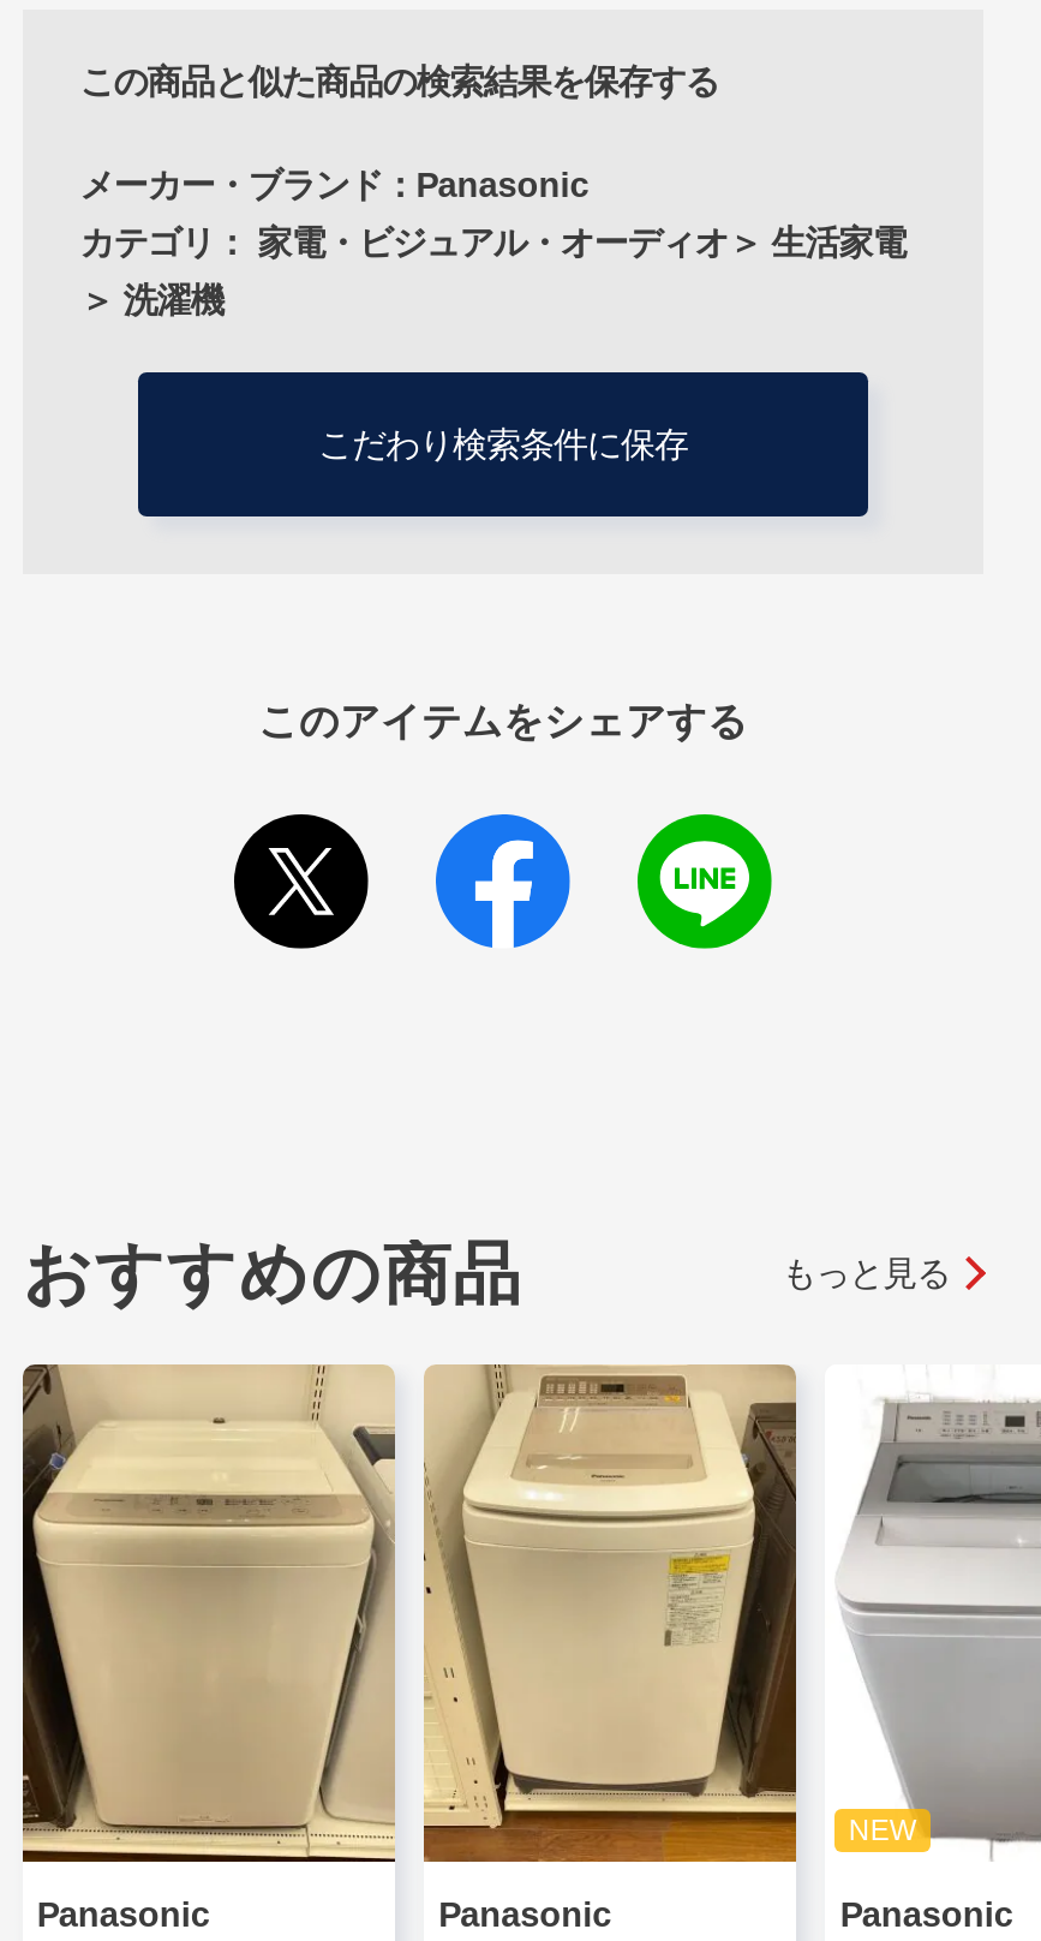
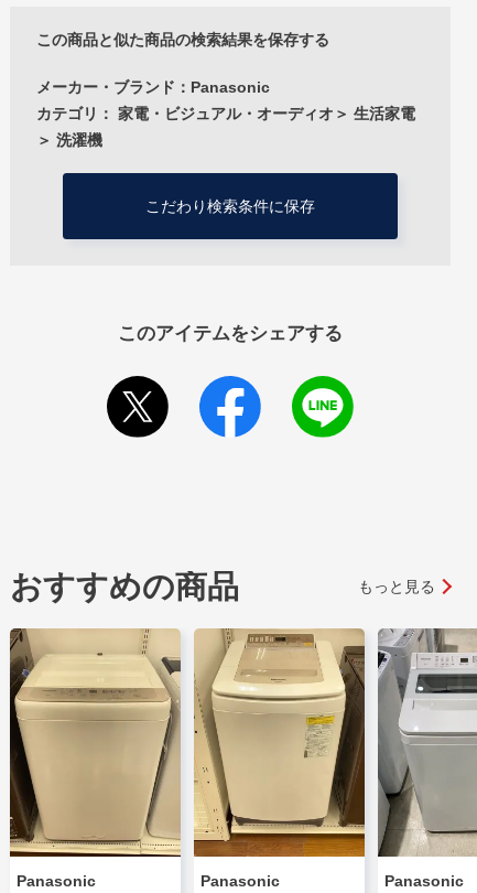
- [image]
+ [image]

- NEW
